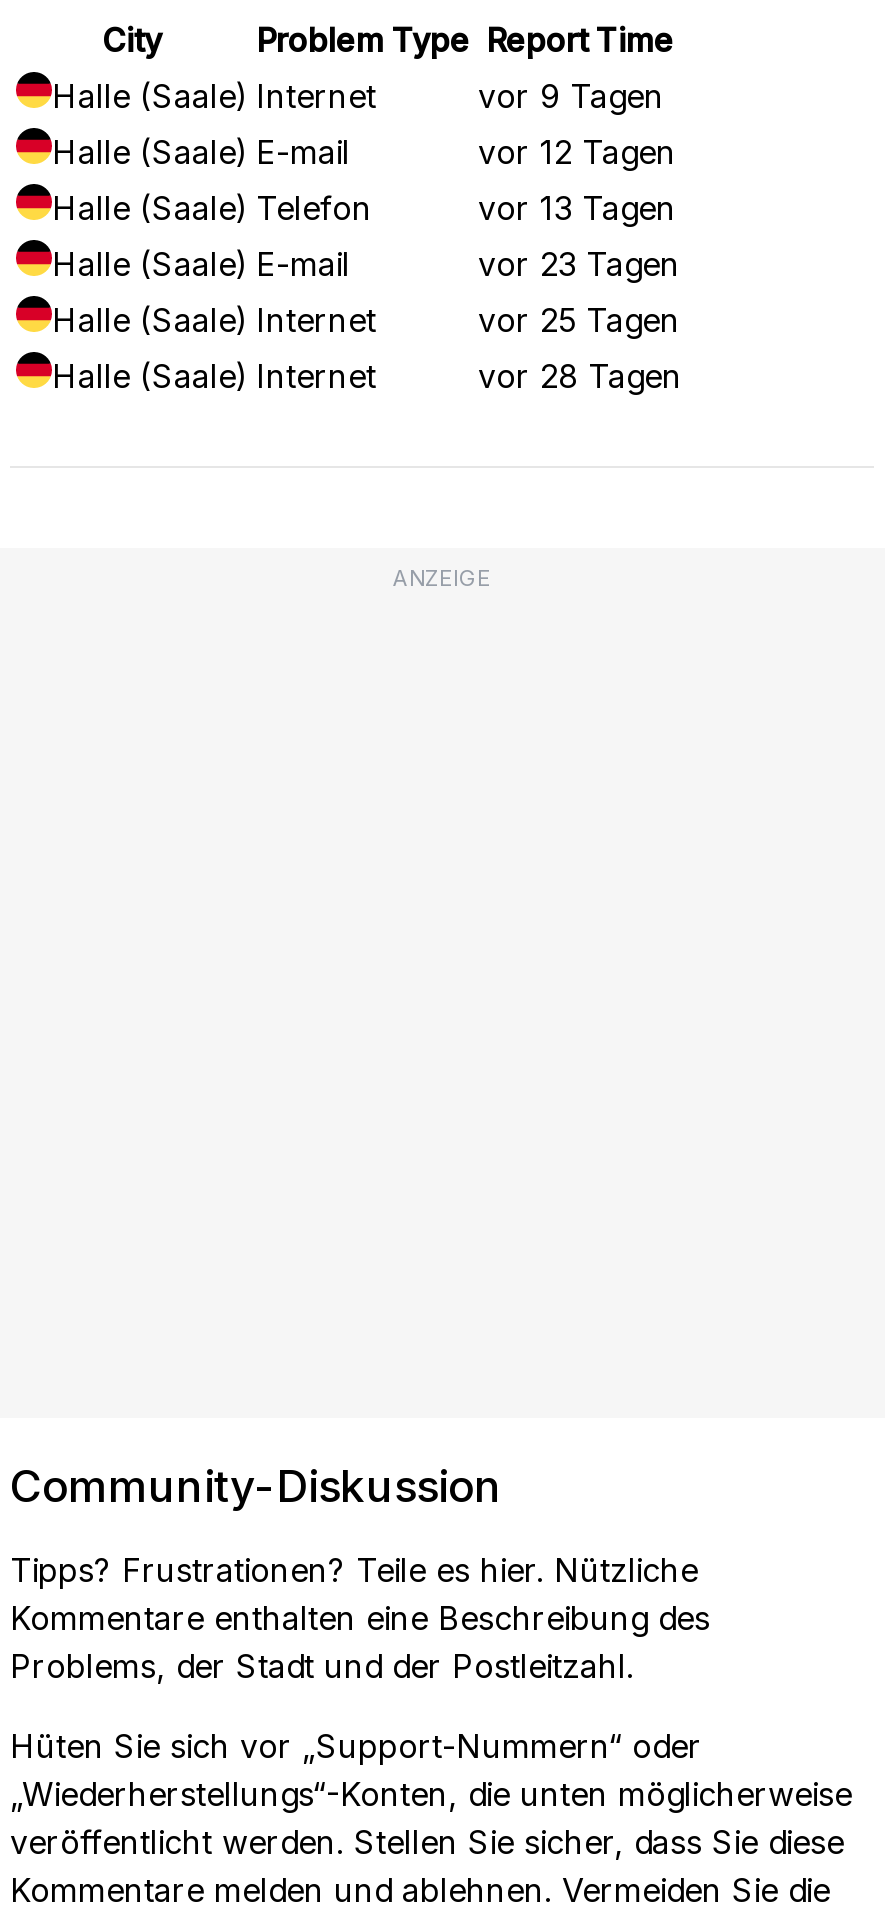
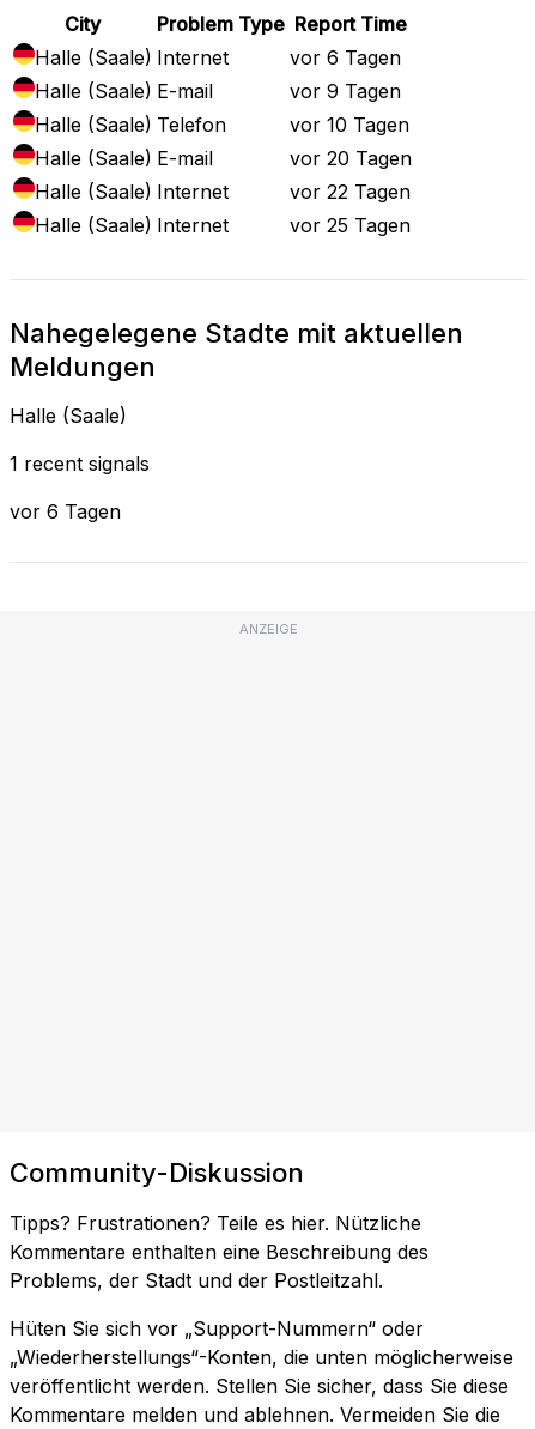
- vor 9 Tagen
+ vor 6 Tagen

- vor 12 Tagen
+ vor 9 Tagen

- vor 13 Tagen
+ vor 10 Tagen

- vor 23 Tagen
+ vor 20 Tagen
+ Halle (Saale) Internet
+ vor 22 Tagen

- Halle (Saale) Internet
- vor 28 Tagen
+ Nahegelegene Stadte mit aktuellen
+ Meldungen
+ Halle (Saale)
+ 1 recent signals
+ vor 6 Tagen
